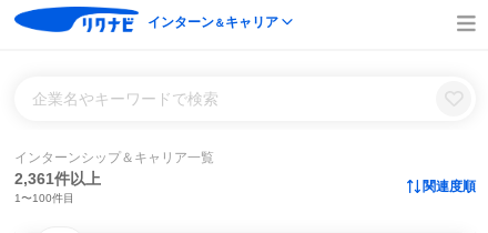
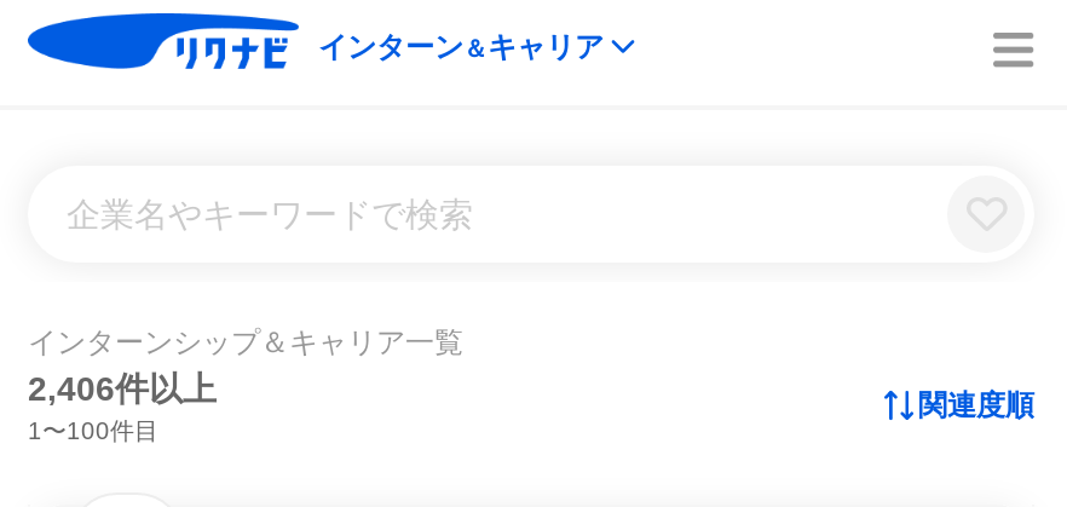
- 2,361件以上
+ 2,406件以上
